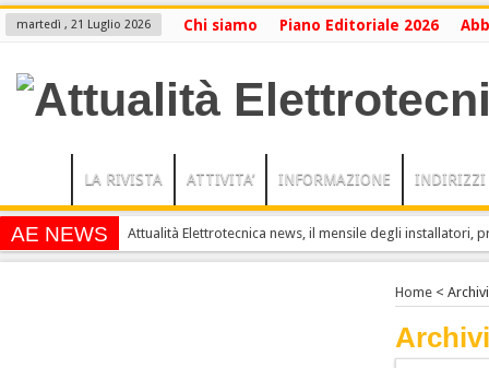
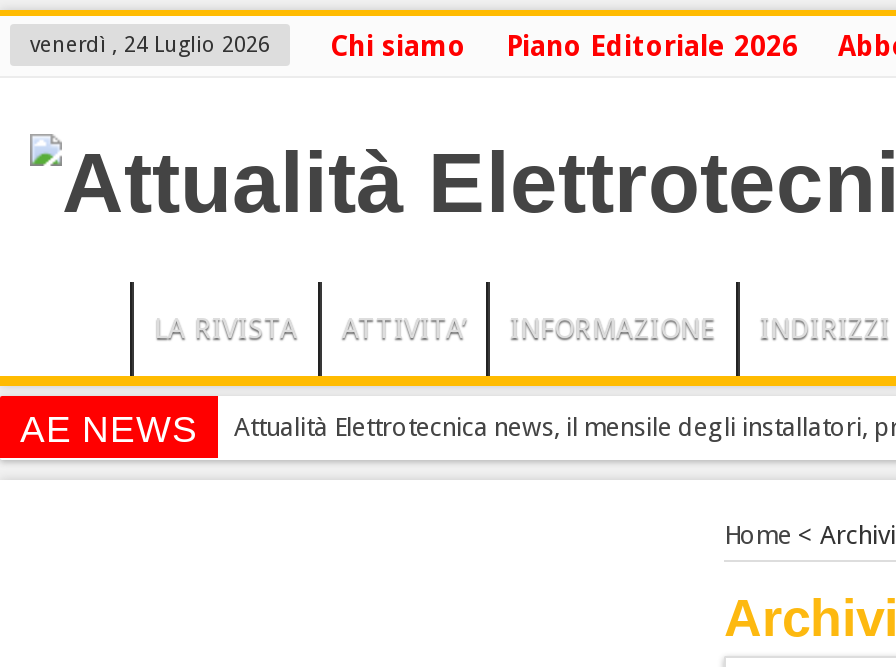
- martedì , 21 Luglio 2026
+ venerdì , 24 Luglio 2026
